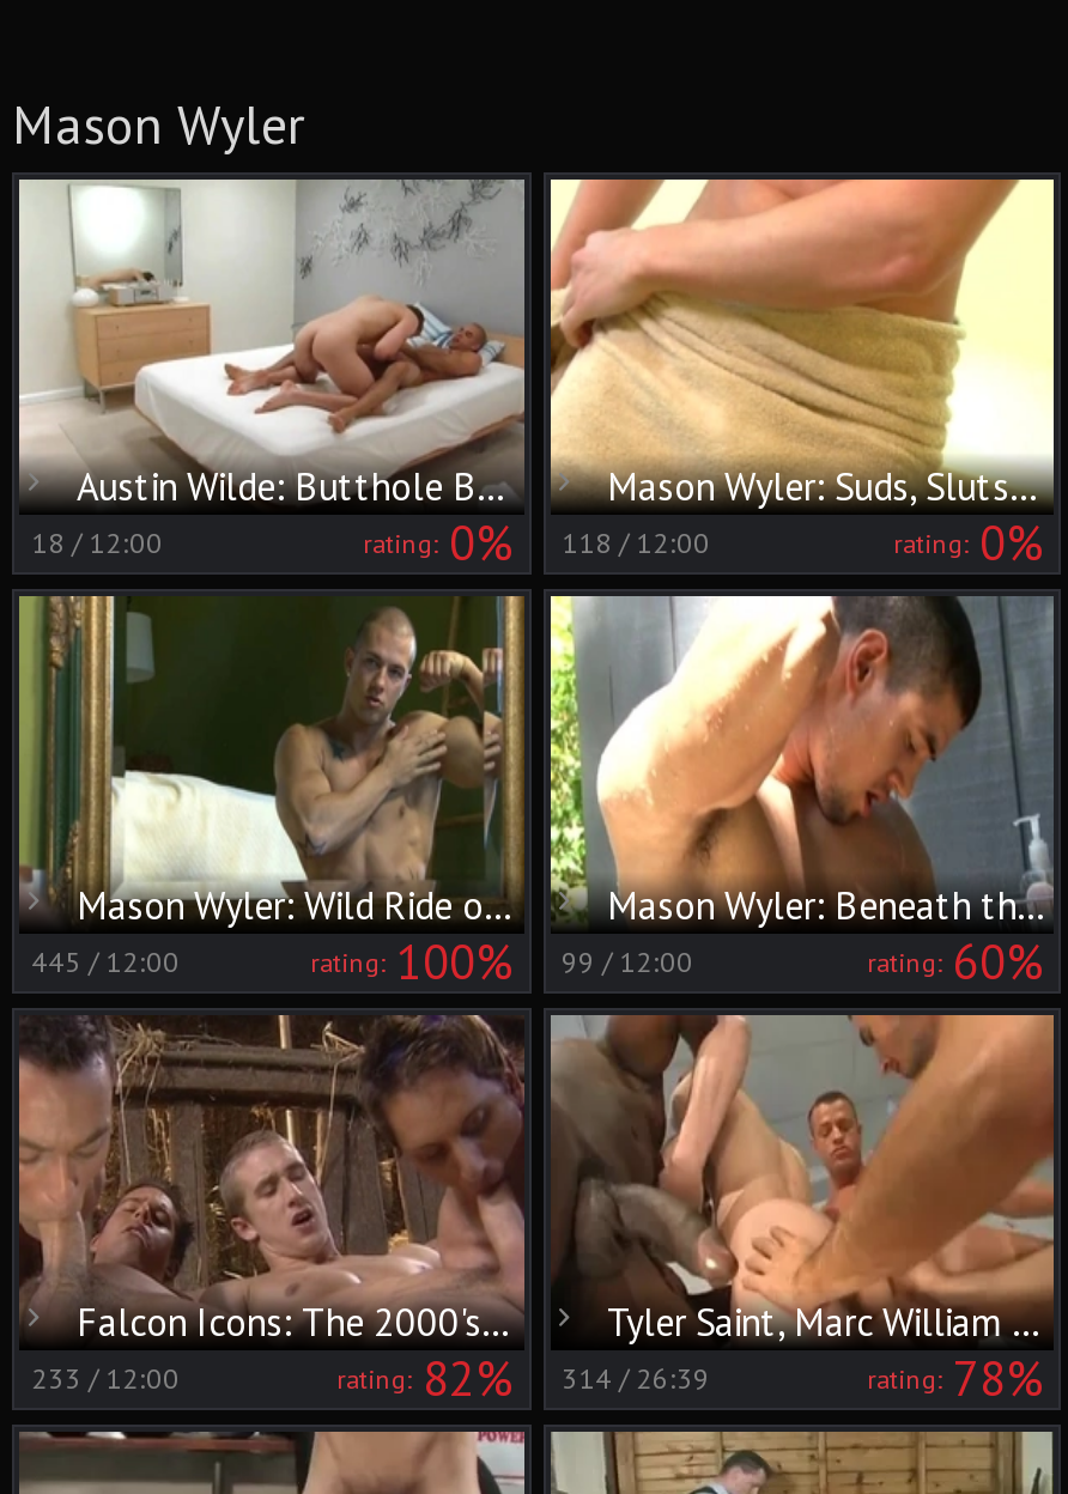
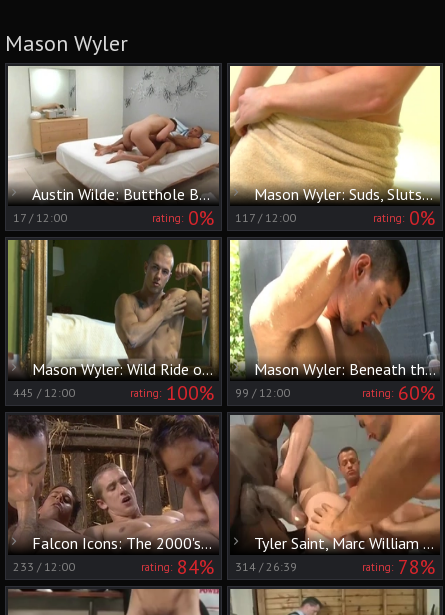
- 18 / 12:00
+ 17 / 12:00

- rating: 0% 118 / 12:00
+ rating: 0% 117 / 12:00

- rating: 82% 314 / 26:39
+ rating: 84% 314 / 26:39
